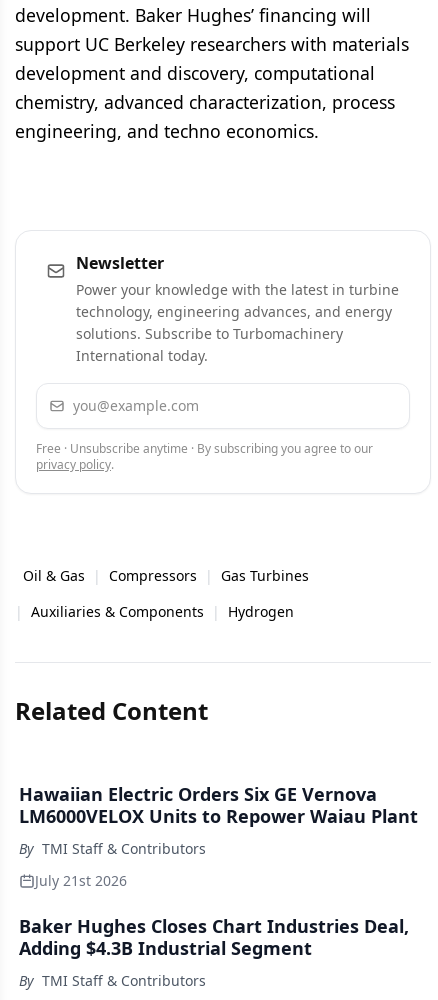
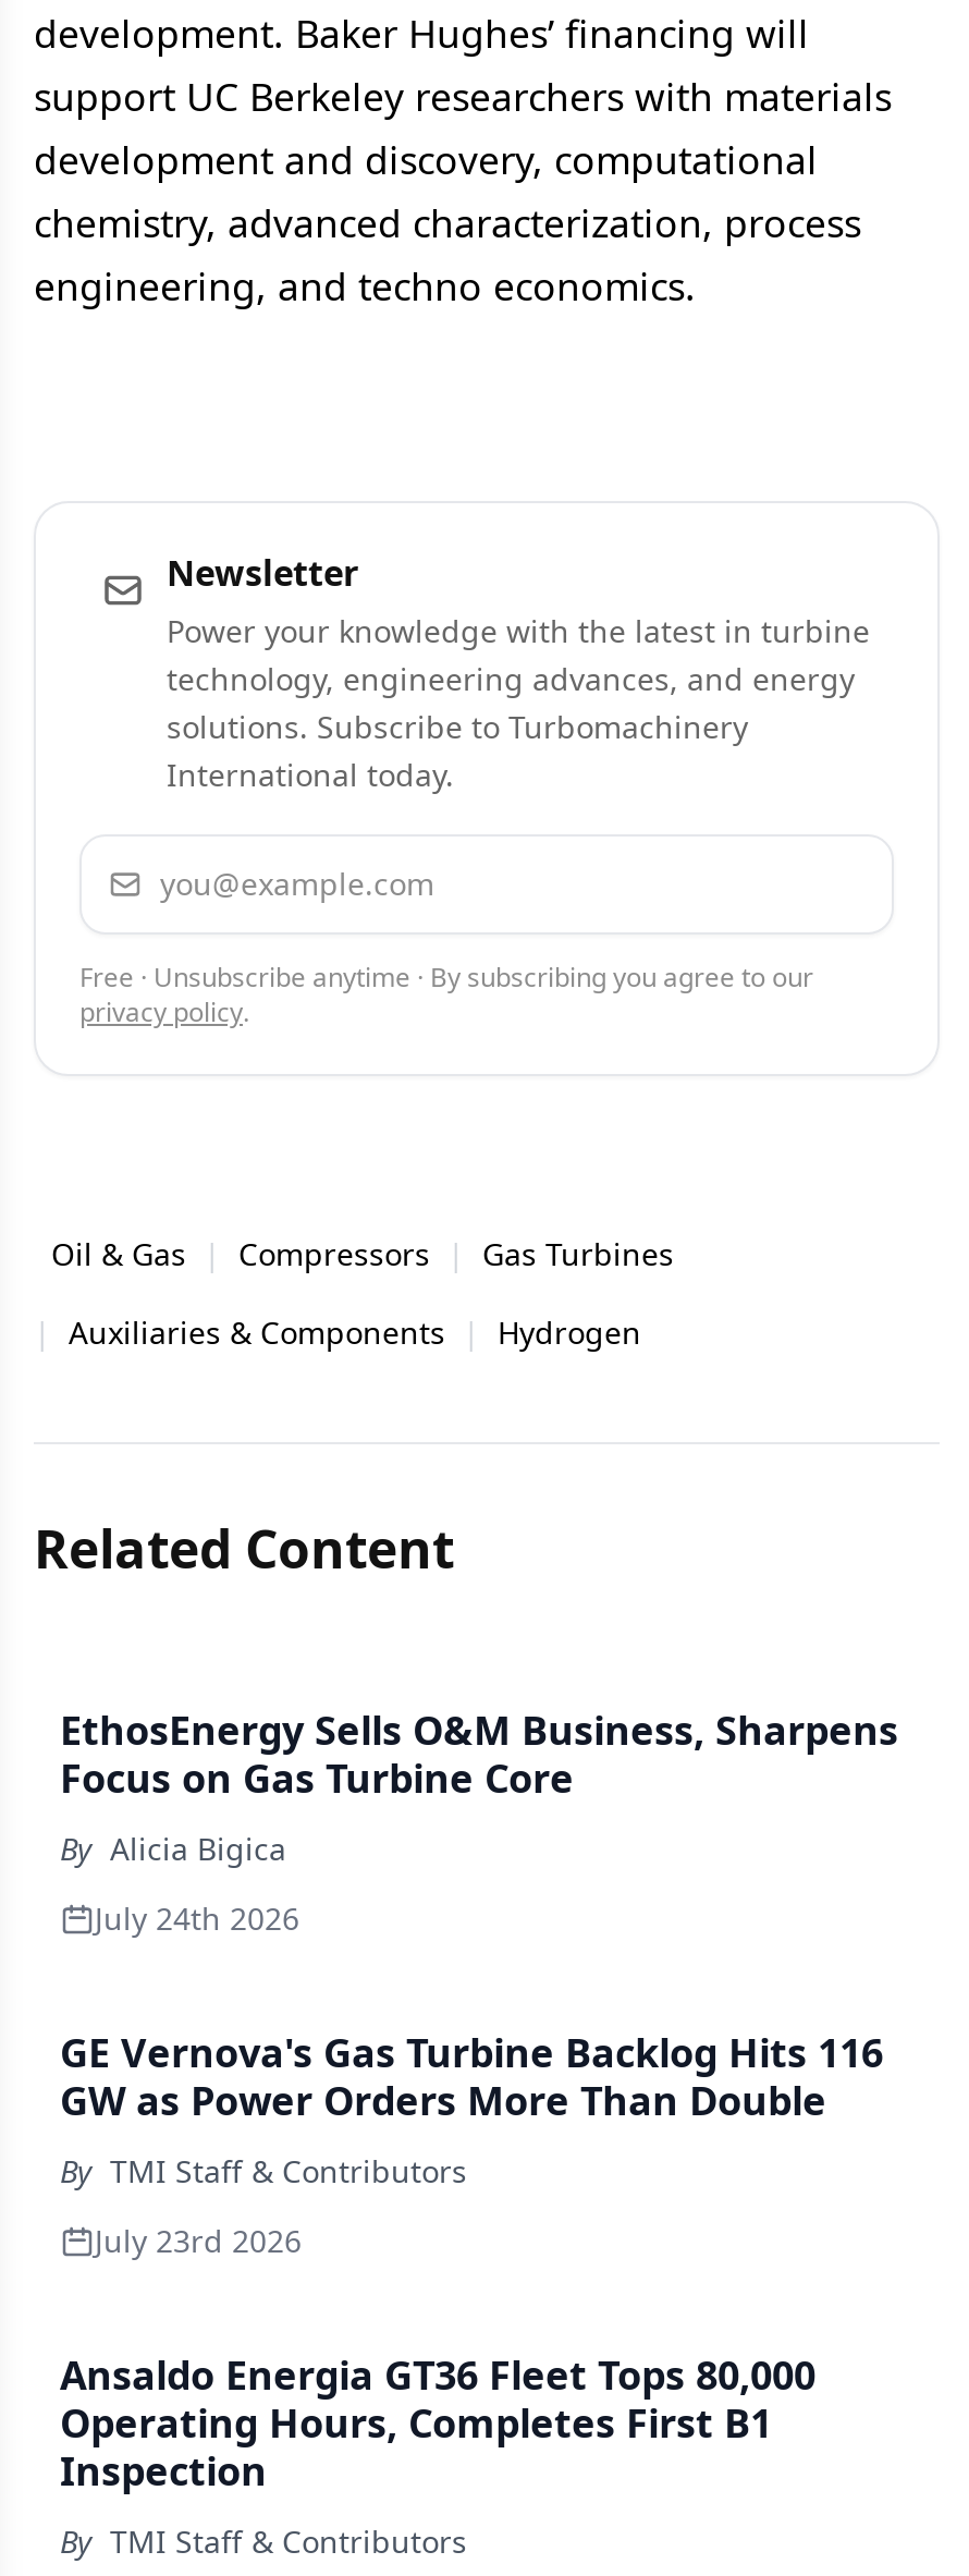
- Hawaiian Electric Orders Six GE Vernova
- LM6000VELOX Units to Repower Waiau Plant
+ EthosEnergy Sells O&M Business, Sharpens
+ Focus on Gas Turbine Core
+ By Alicia Bigica
+ July 24th 2026
+ GE Vernova's Gas Turbine Backlog Hits 116
+ GW as Power Orders More Than Double

- July 21st 2026
+ July 23rd 2026

- Baker Hughes Closes Chart Industries Deal,
- Adding $4.3B Industrial Segment
+ Ansaldo Energia GT36 Fleet Tops 80,000
+ Operating Hours, Completes First B1
+ Inspection
